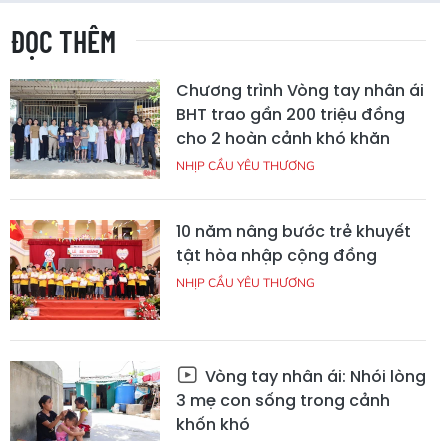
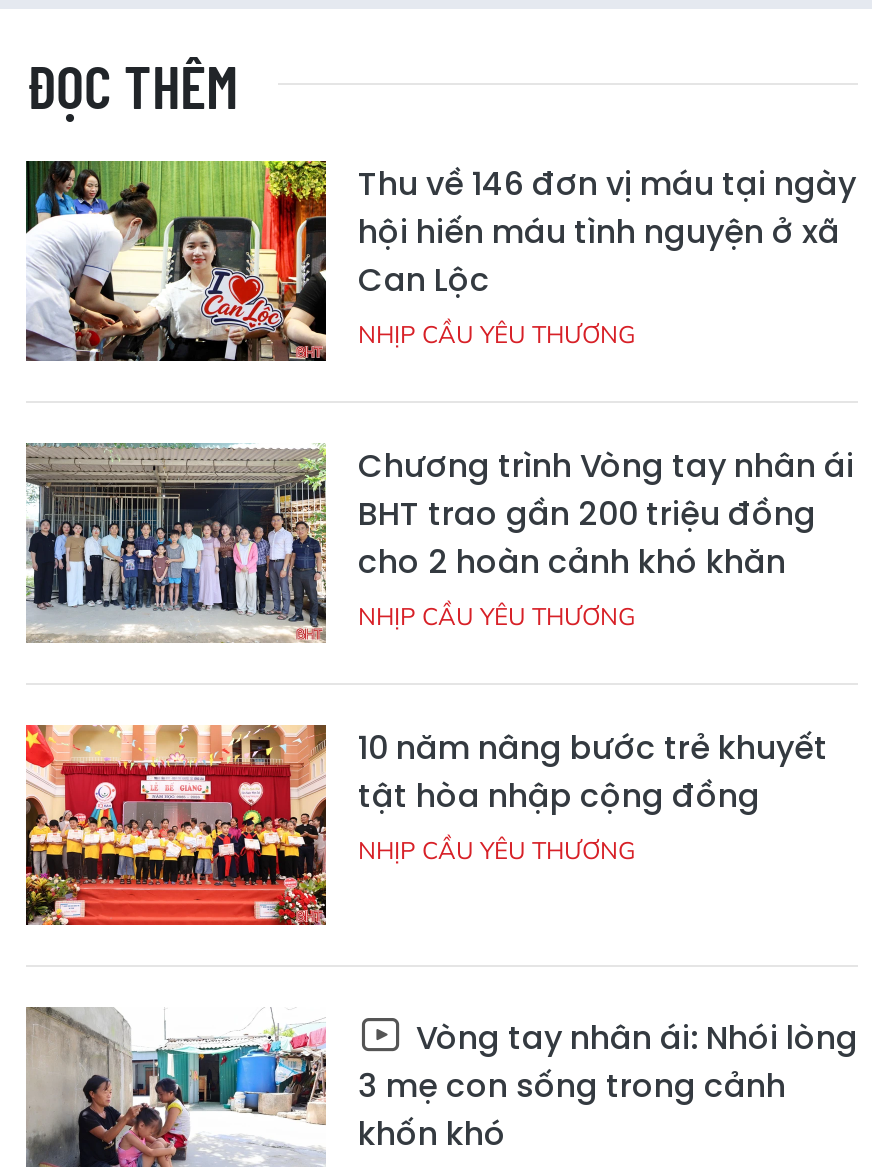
+ [image]
+ Thu về 146 đơn vị máu tại ngày
+ hội hiến máu tình nguyện ở xã
+ Can Lộc
+ NHỊP CẦU YÊU THƯƠNG
